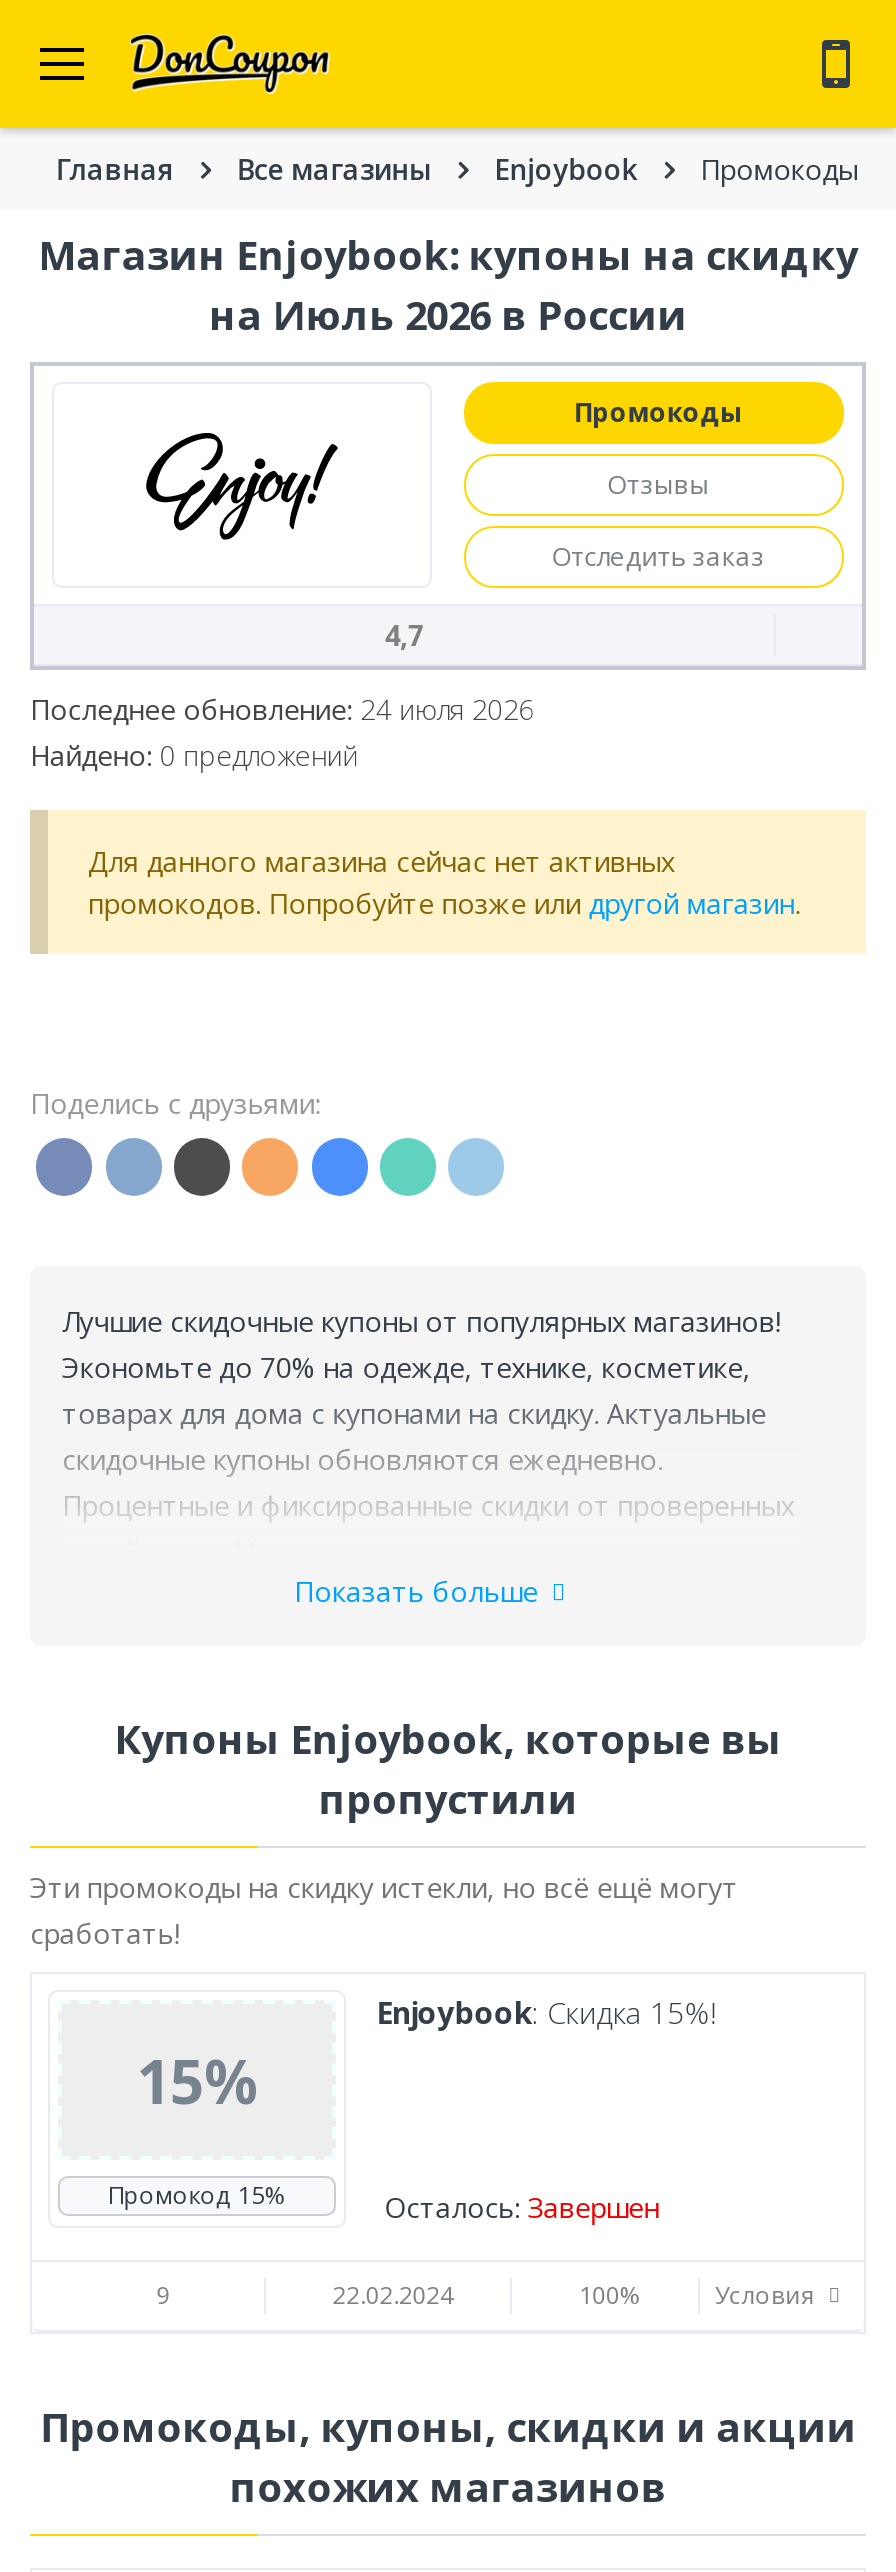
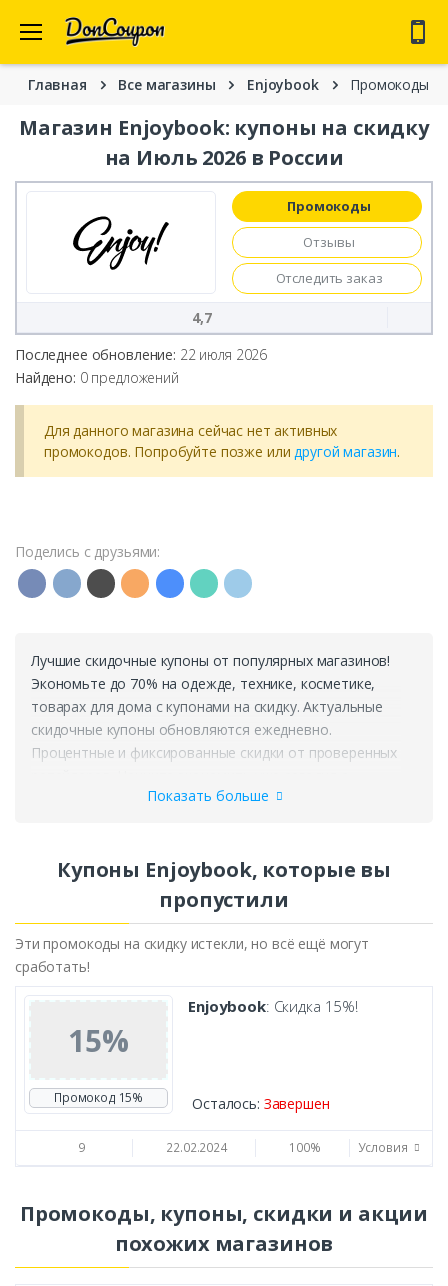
- Последнее обновление: 24 июля 2026
+ Последнее обновление: 22 июля 2026
